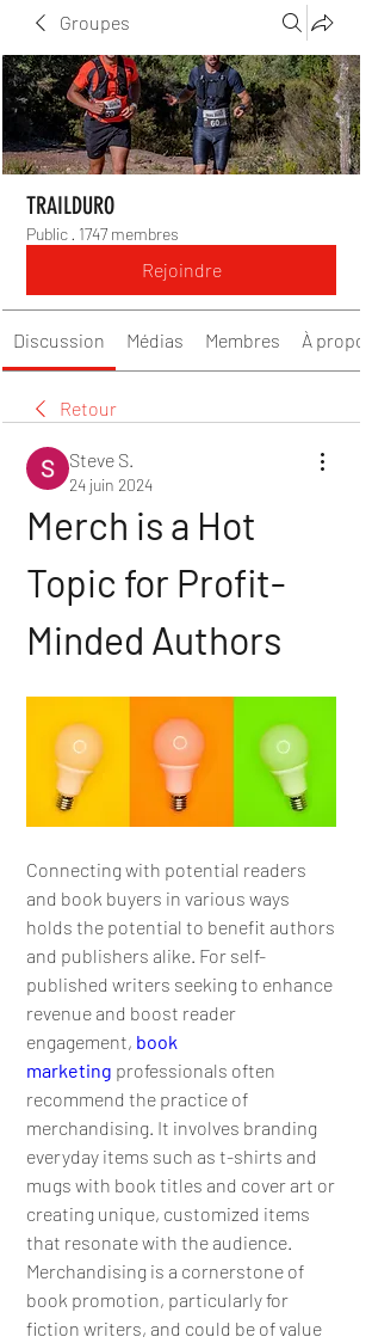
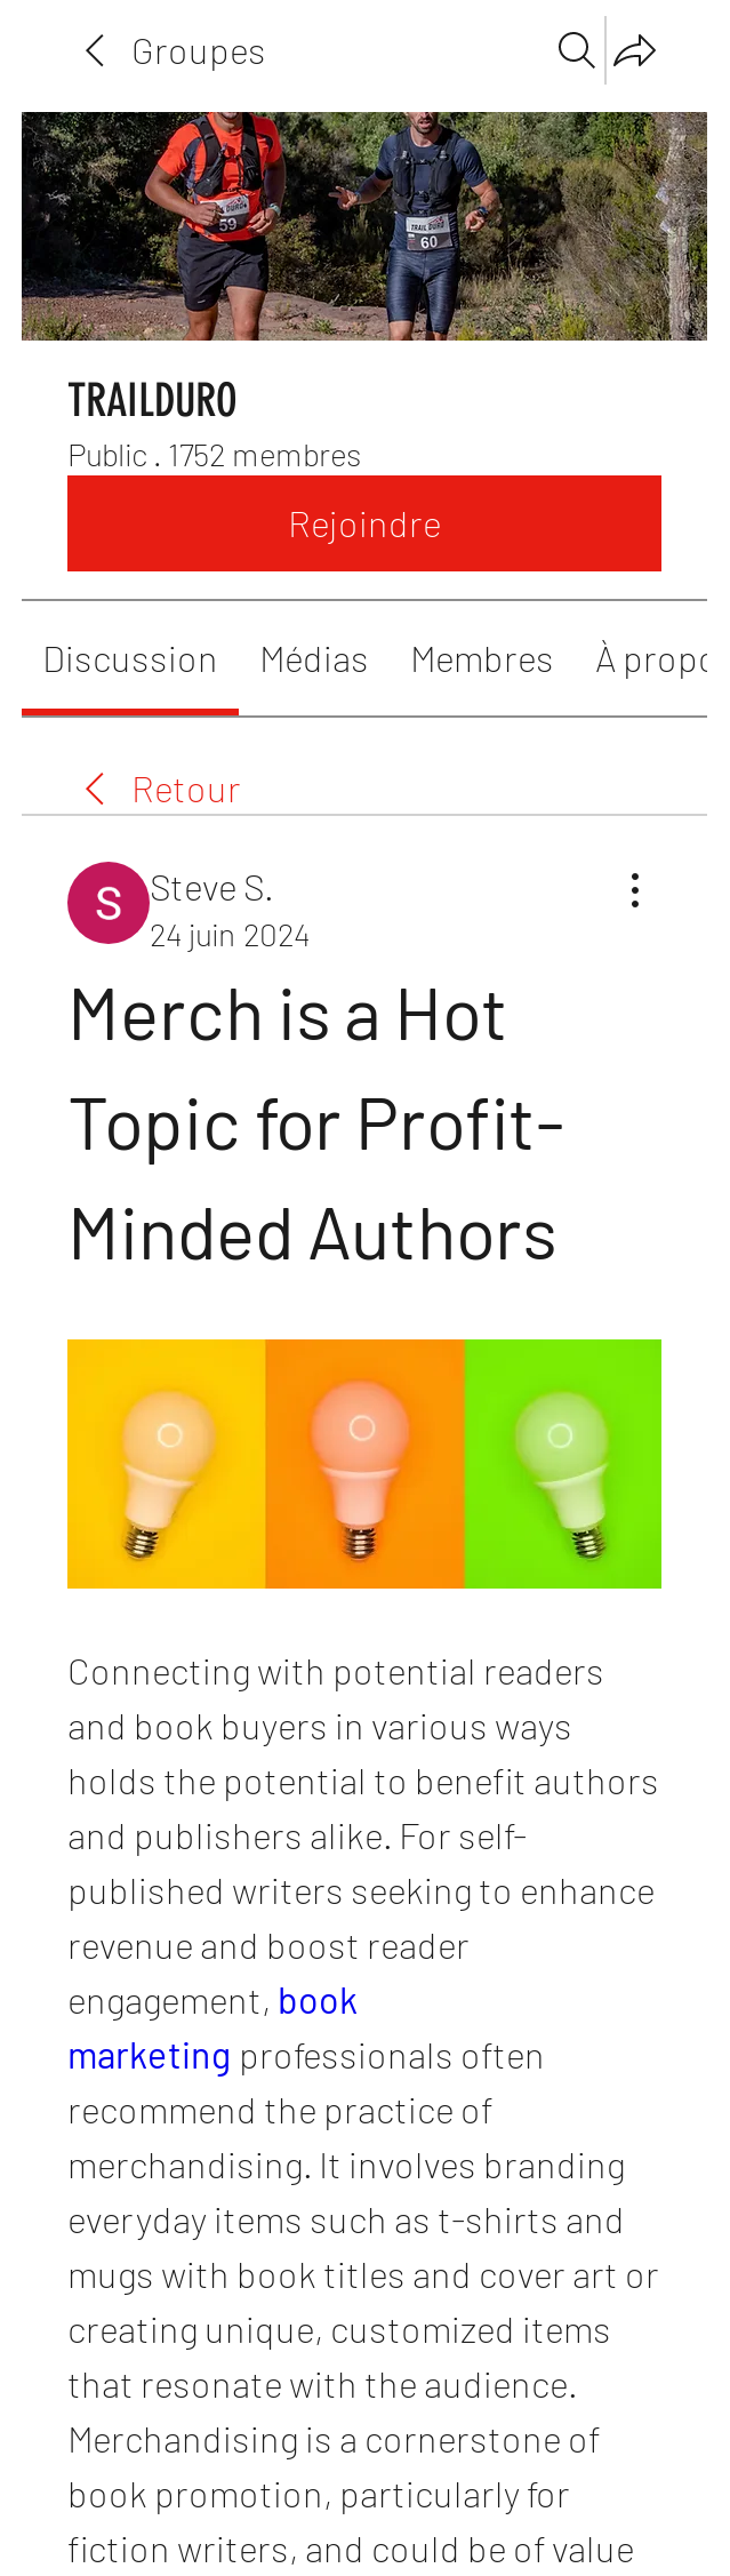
- Public 1747 membres
+ Public 1752 membres
